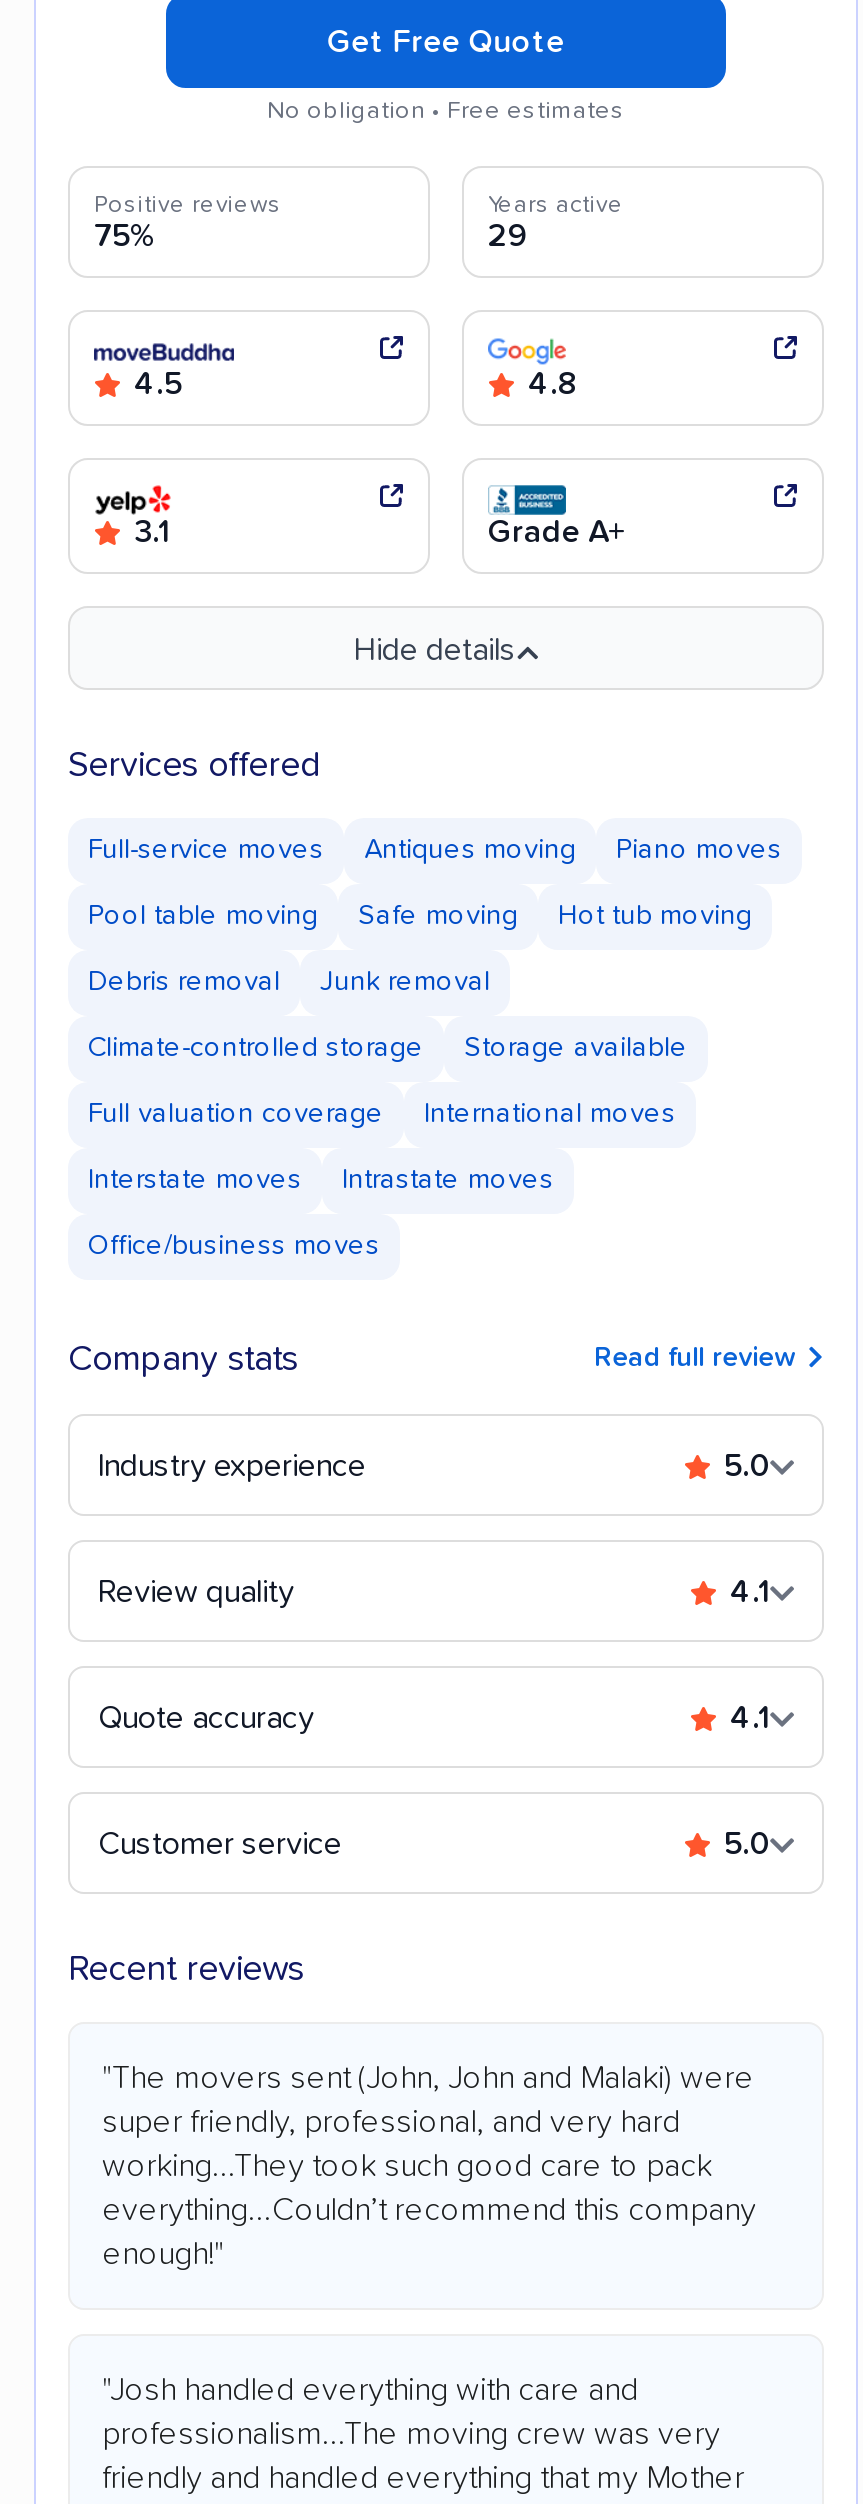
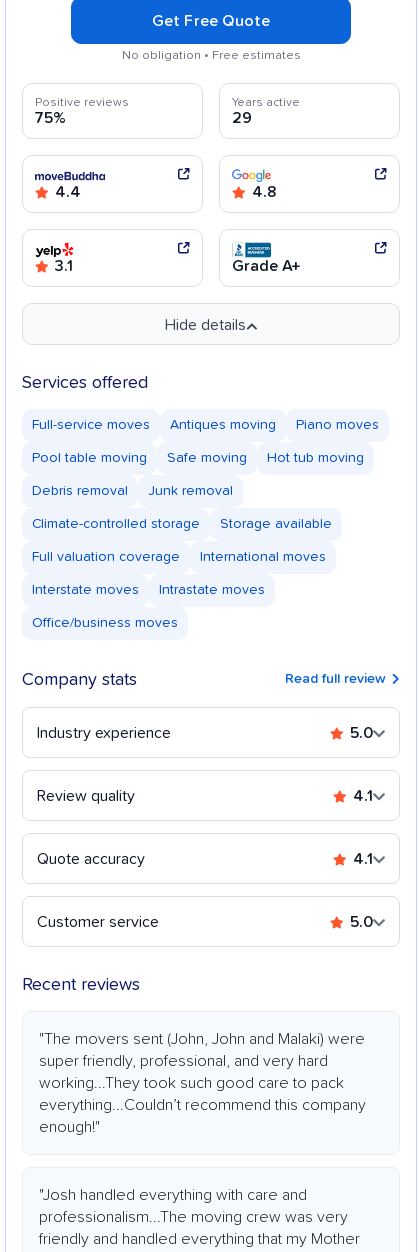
- 4.5
+ 4.4
